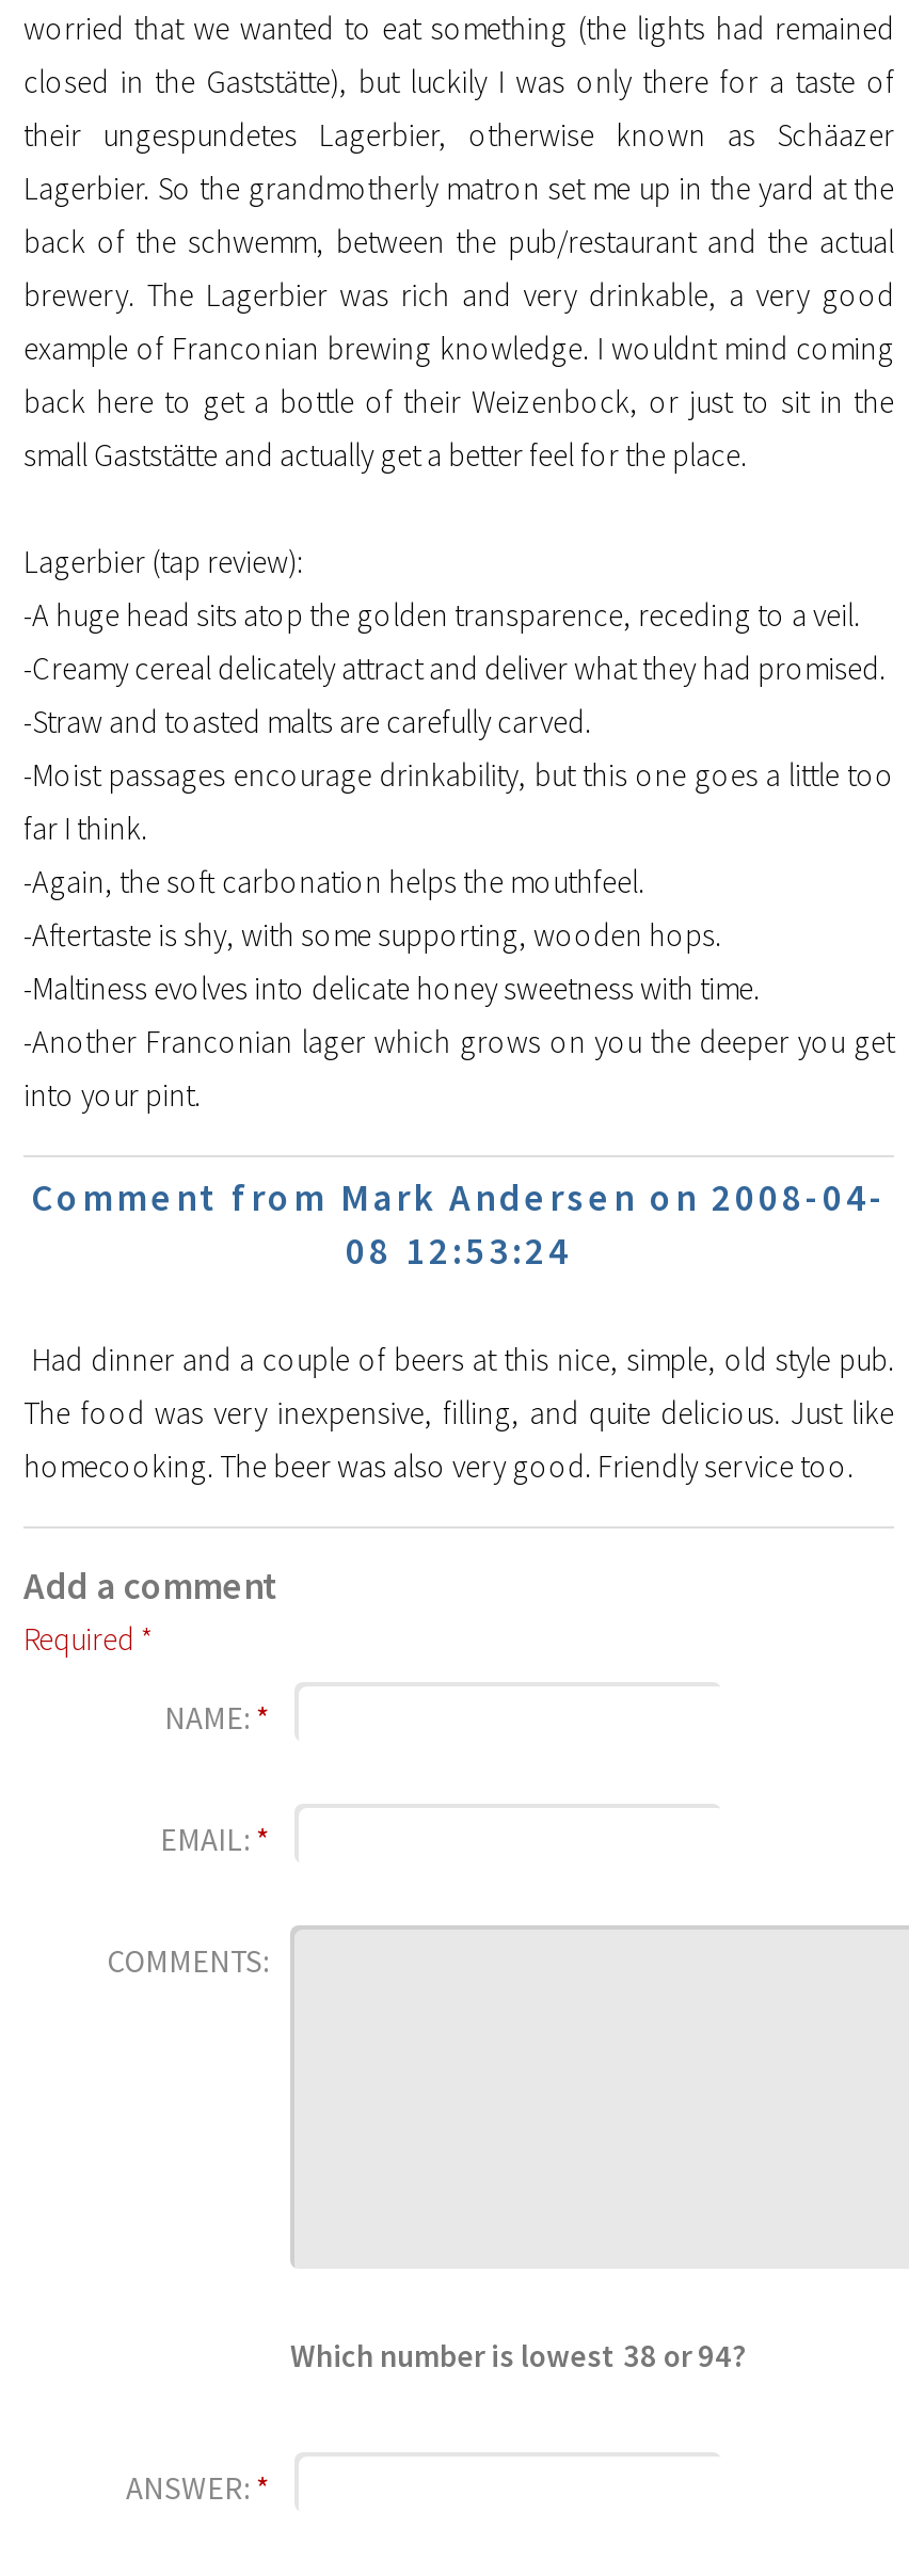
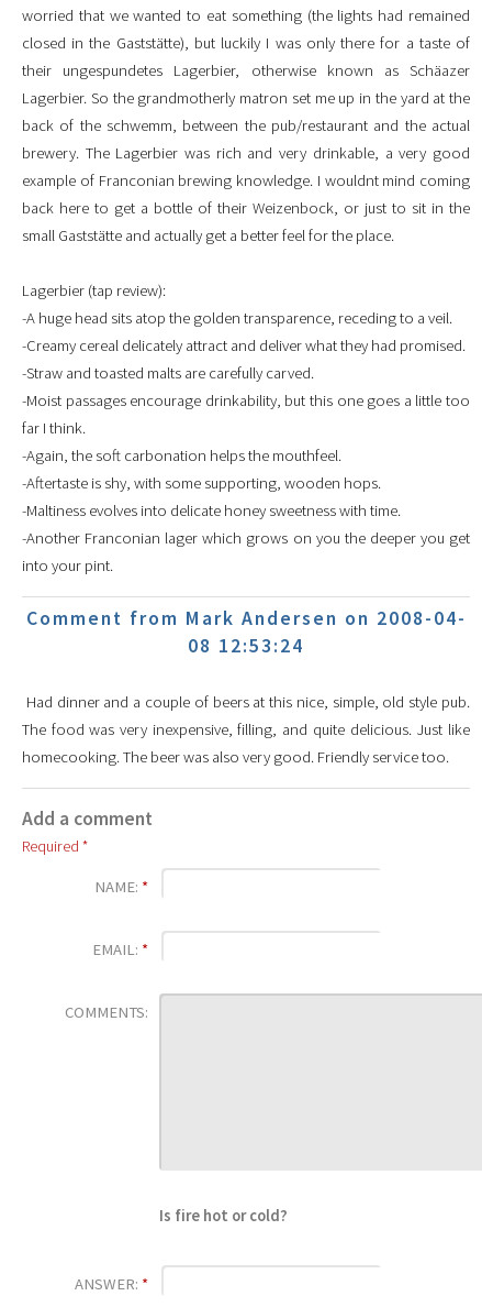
- Which number is lowest 38 or 94?
+ Is fire hot or cold?
